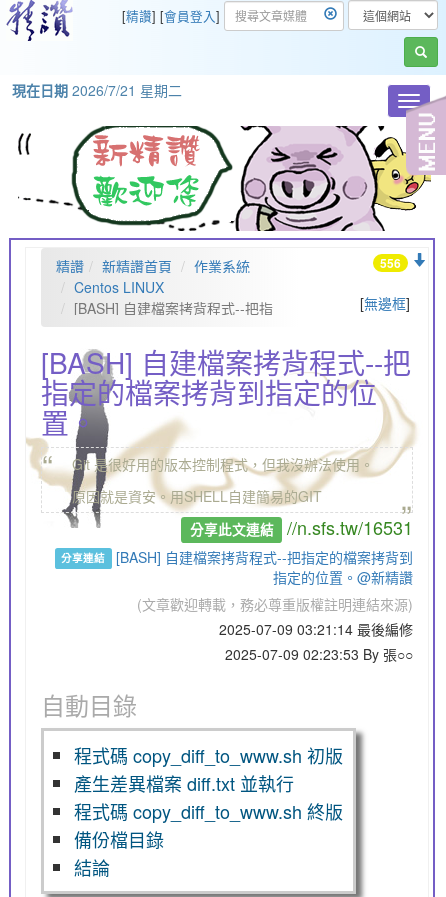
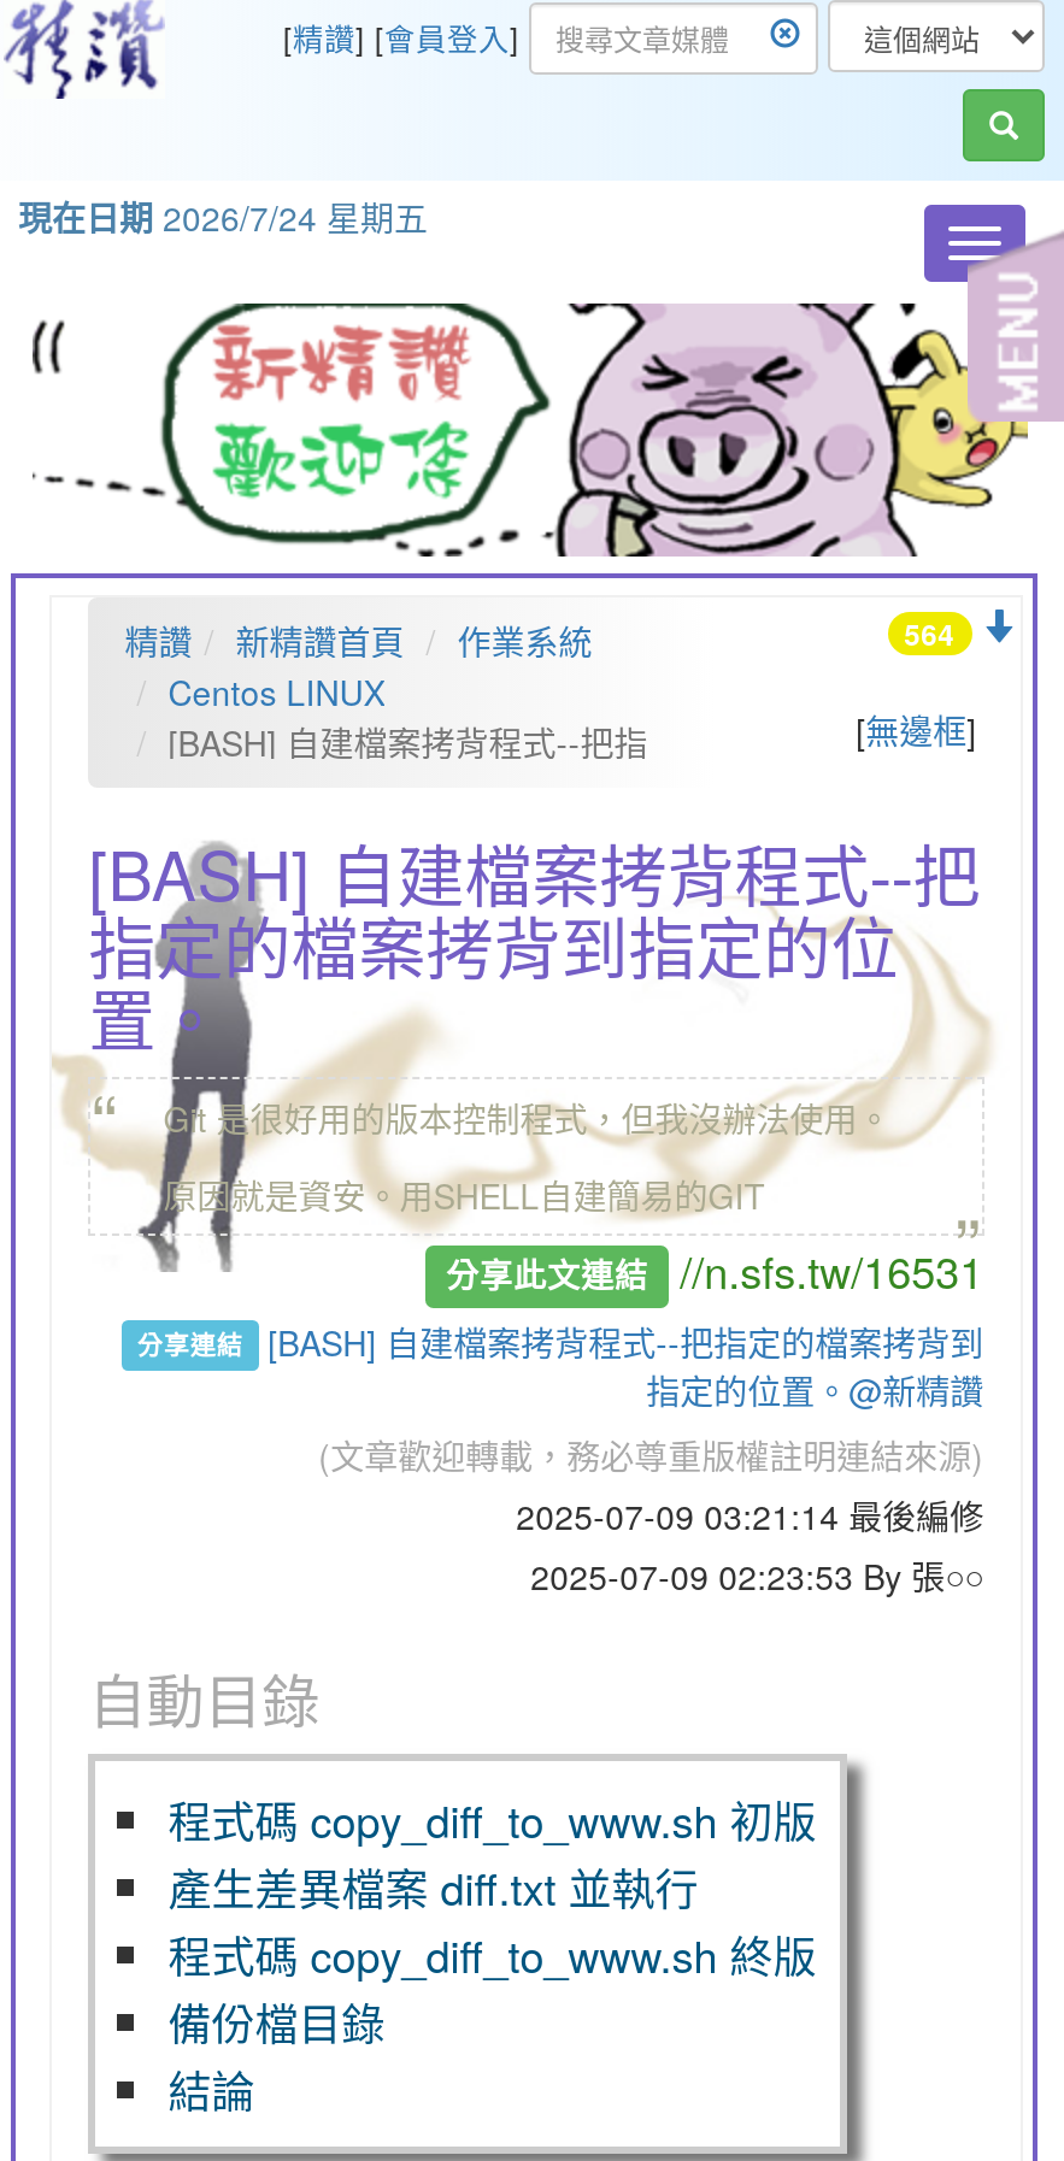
- 現在日期2026/7/21 星期二
+ 現在日期2026/7/24 星期五

- 556
+ 564
